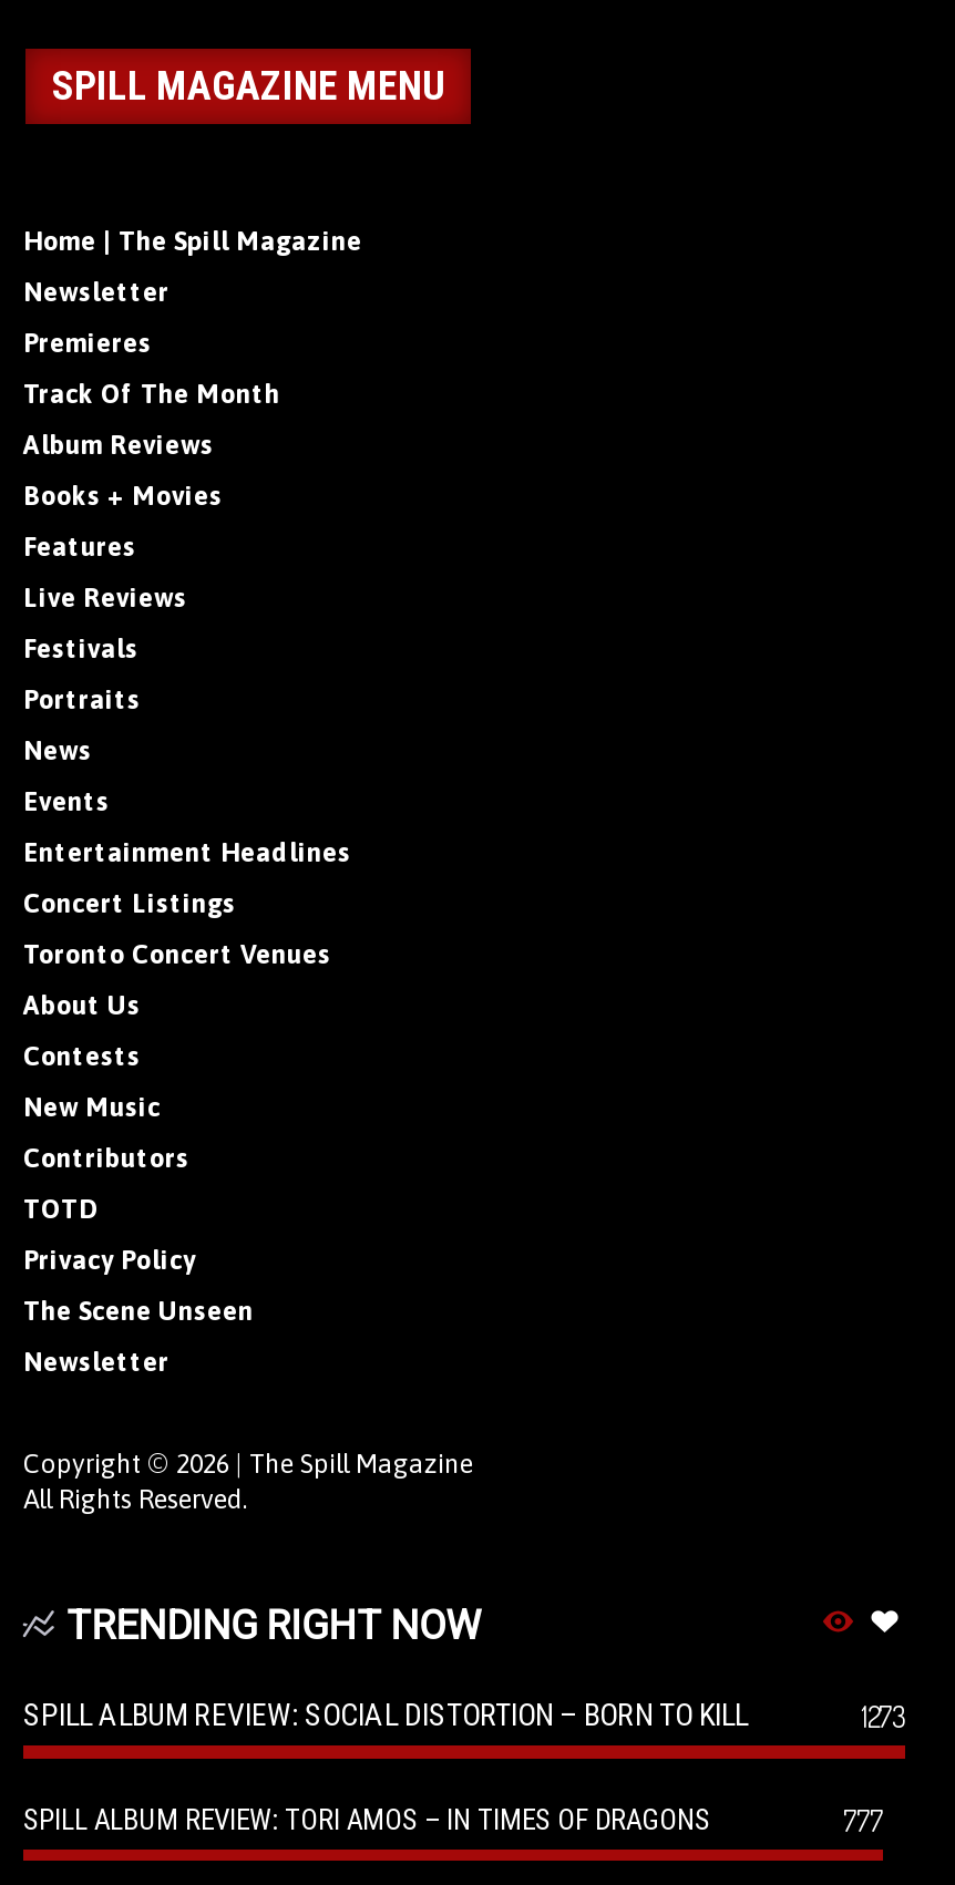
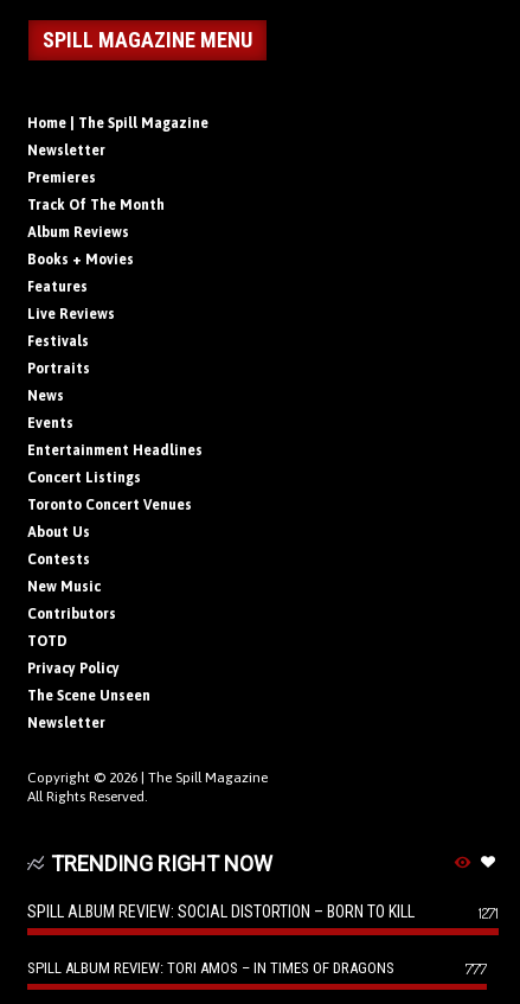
- 1273
+ 1271
